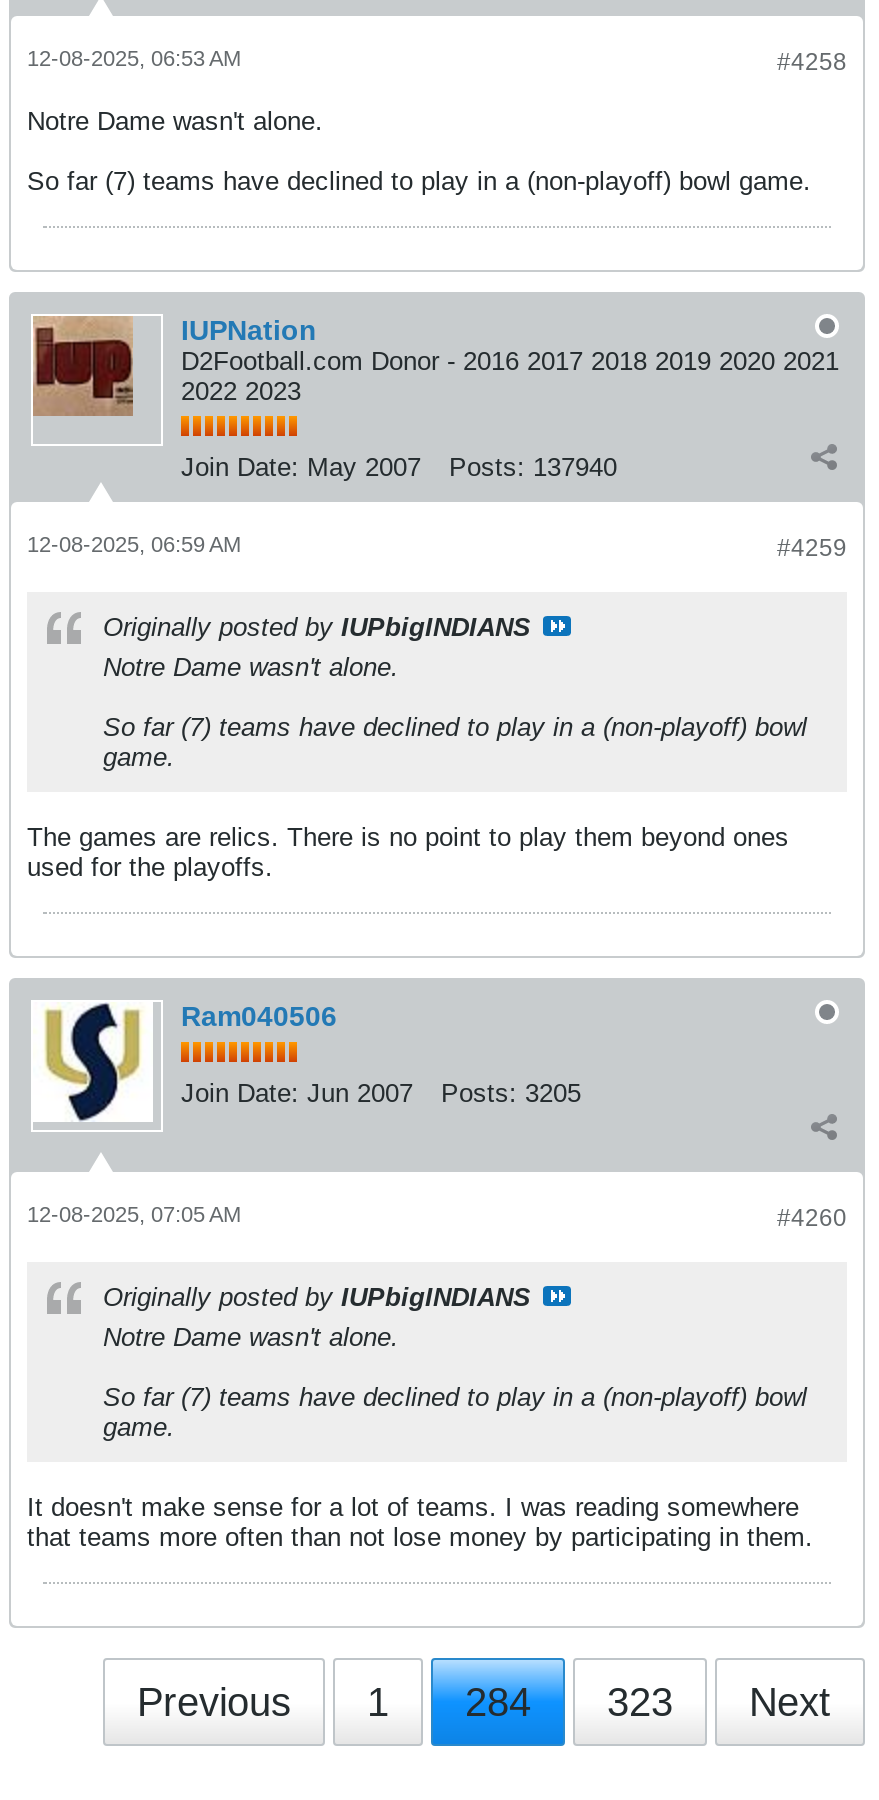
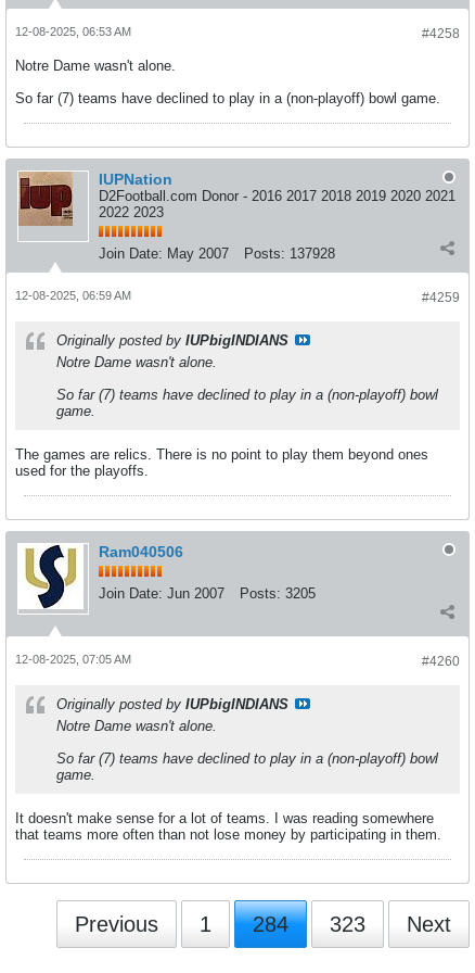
- Join Date: May 2007 Posts: 137940
+ Join Date: May 2007 Posts: 137928
